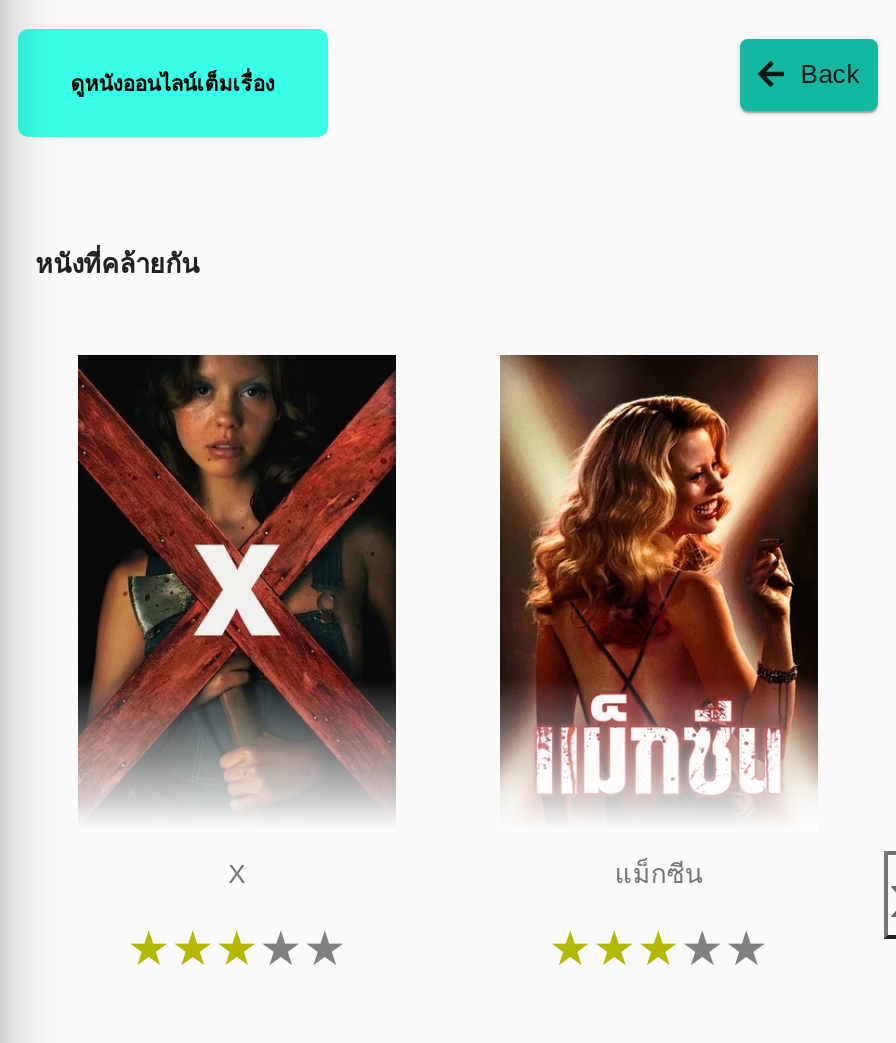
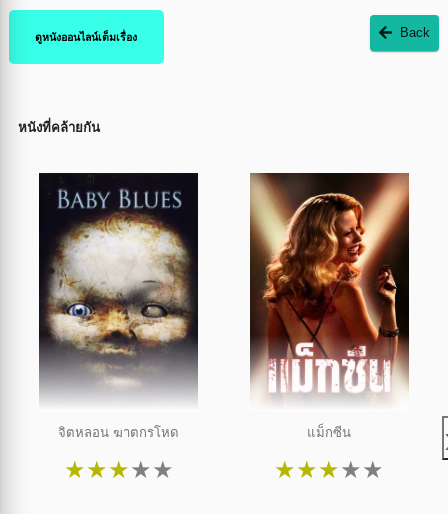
- [image]
- X
+ [image]
+ จิตหลอน ฆาตกรโหด
